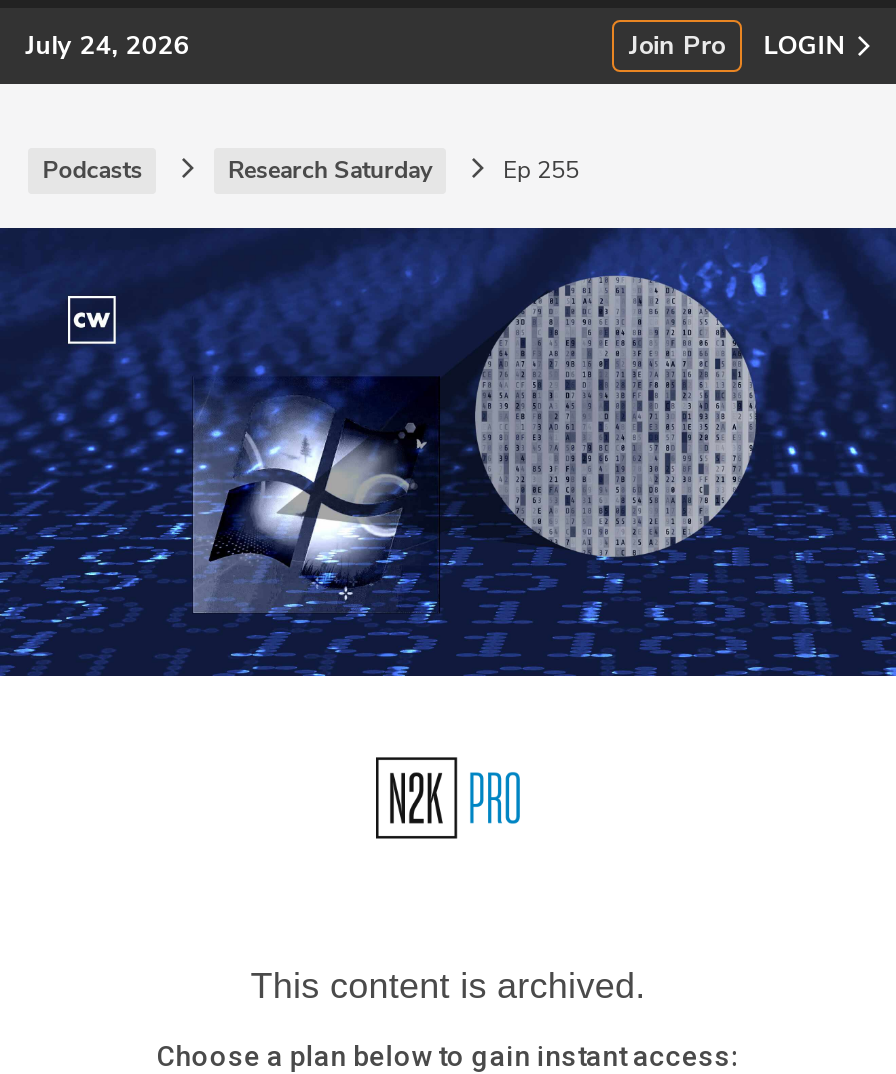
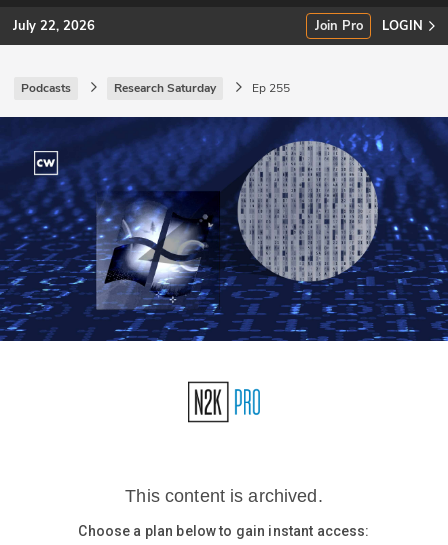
- July 24, 2026
+ July 22, 2026
